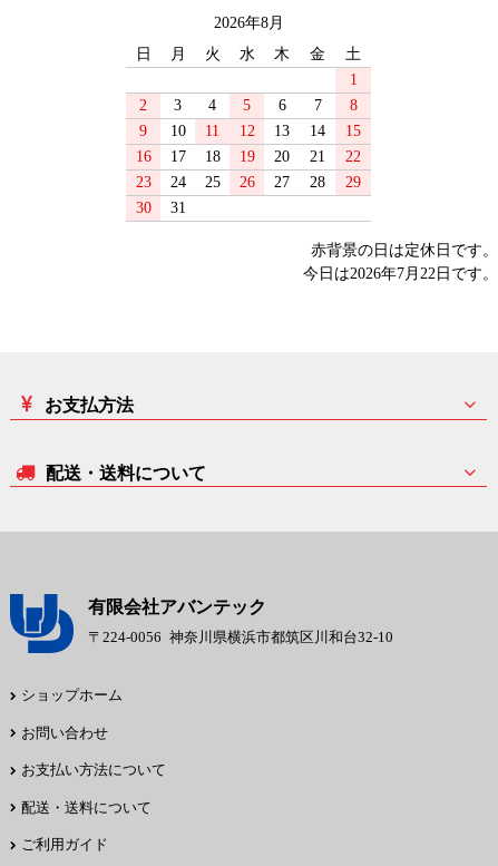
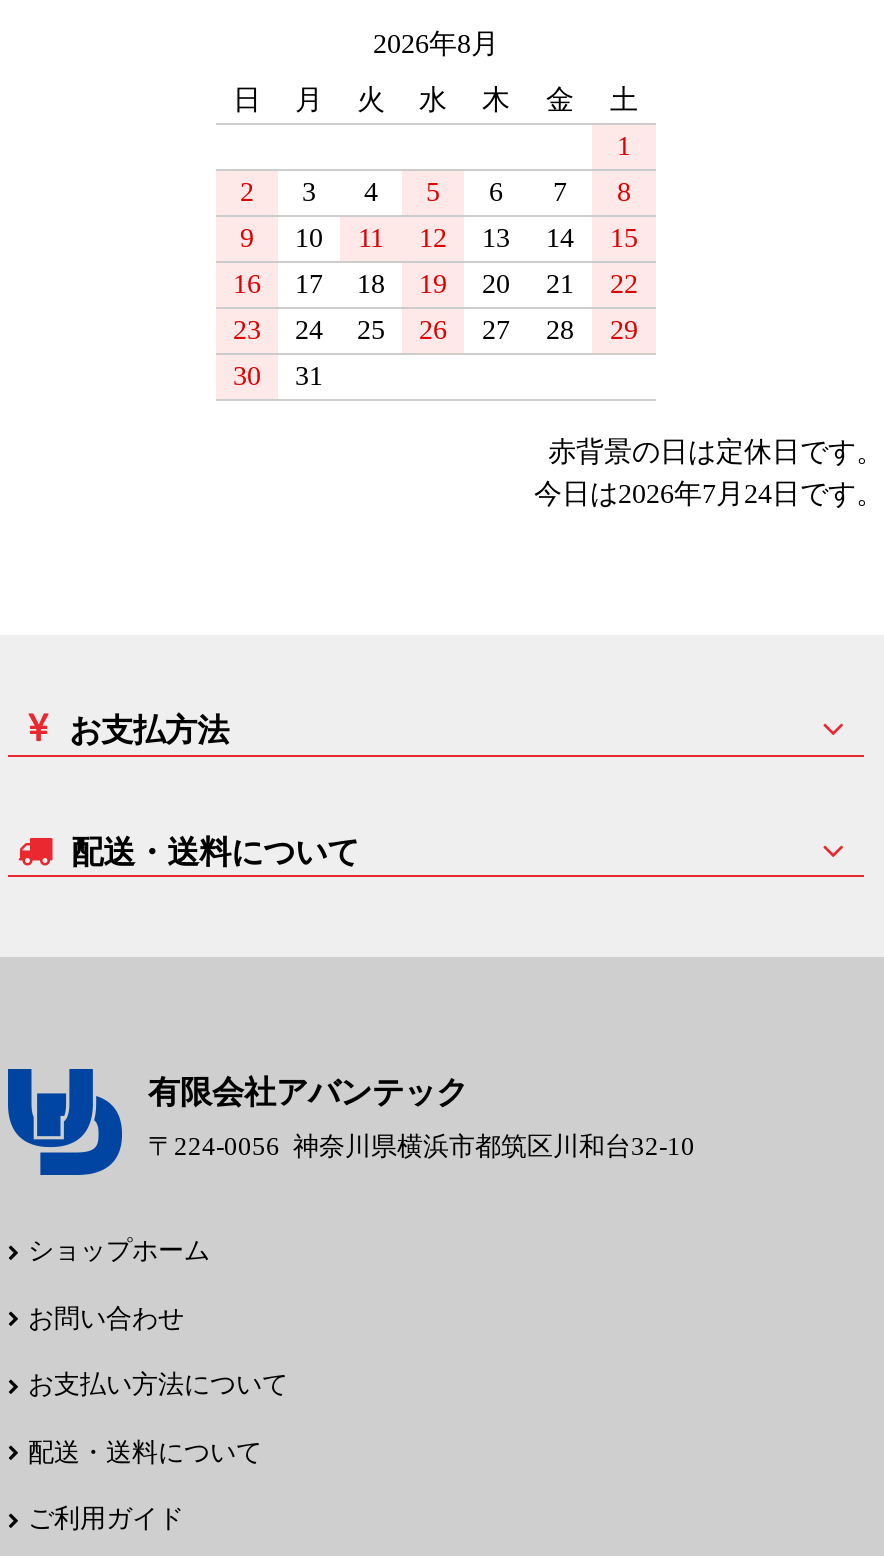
- 今日は2026年7月22日です。
+ 今日は2026年7月24日です。
